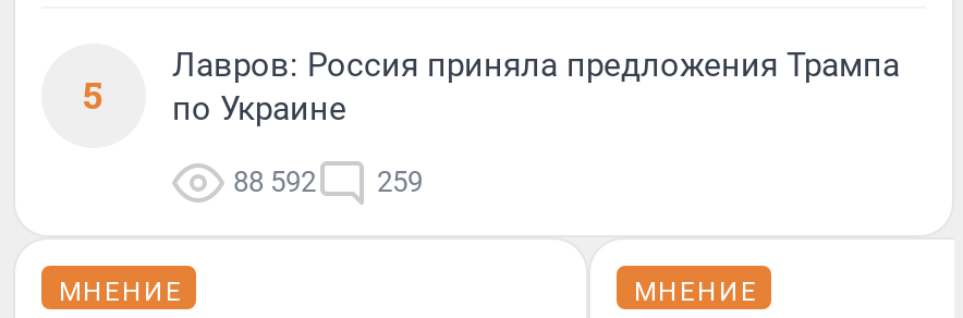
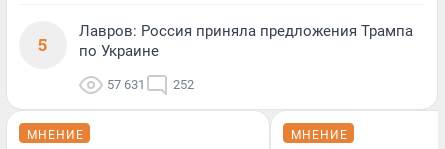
- 88 592
+ 57 631

- 259
+ 252
